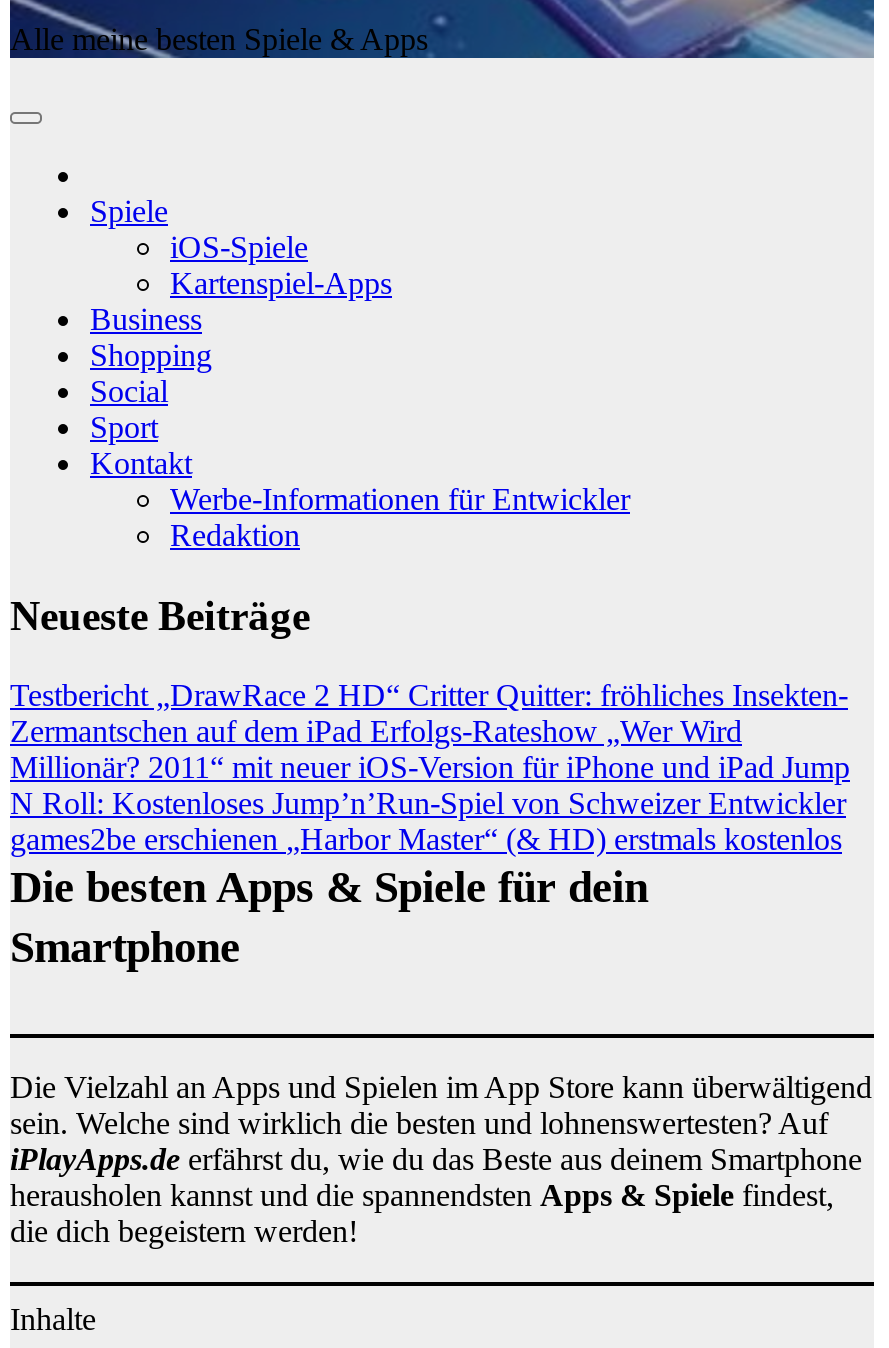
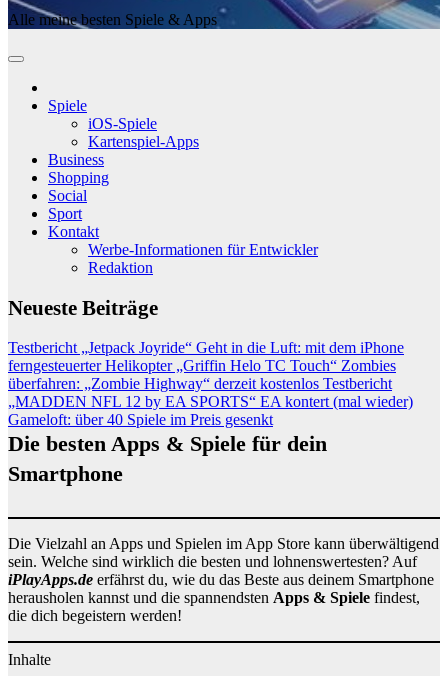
- Testbericht „DrawRace 2 HD“ Critter Quitter: fröhliches Insekten-
- Zermantschen auf dem iPad Erfolgs-Rateshow „Wer Wird
- Millionär? 2011“ mit neuer iOS-Version für iPhone und iPad Jump
- N Roll: Kostenloses Jump’n’Run-Spiel von Schweizer Entwickler
- games2be erschienen „Harbor Master“ (& HD) erstmals kostenlos
+ Testbericht „Jetpack Joyride“ Geht in die Luft: mit dem iPhone
+ ferngesteuerter Helikopter „Griffin Helo TC Touch“ Zombies
+ überfahren: „Zombie Highway“ derzeit kostenlos Testbericht
+ „MADDEN NFL 12 by EA SPORTS“ EA kontert (mal wieder)
+ Gameloft: über 40 Spiele im Preis gesenkt
